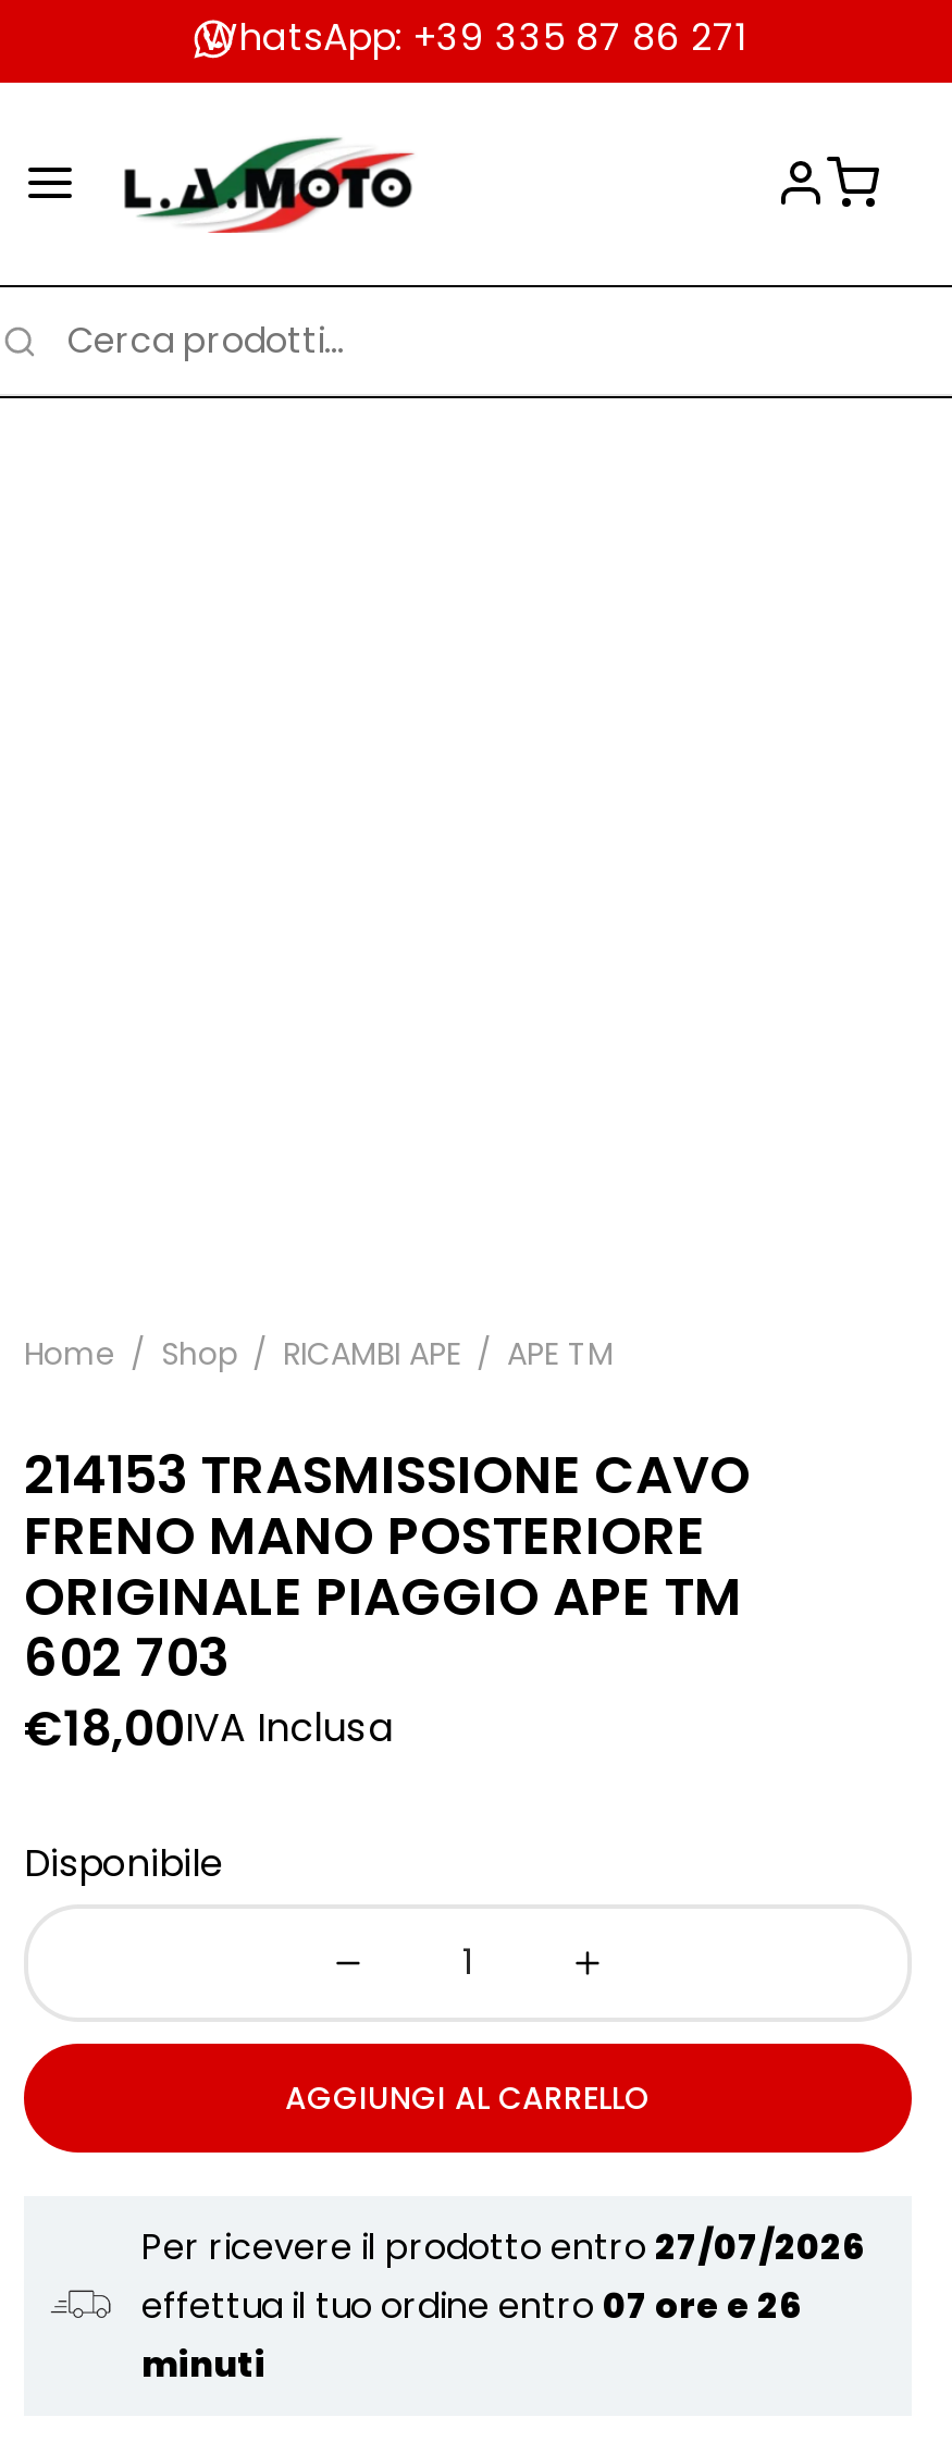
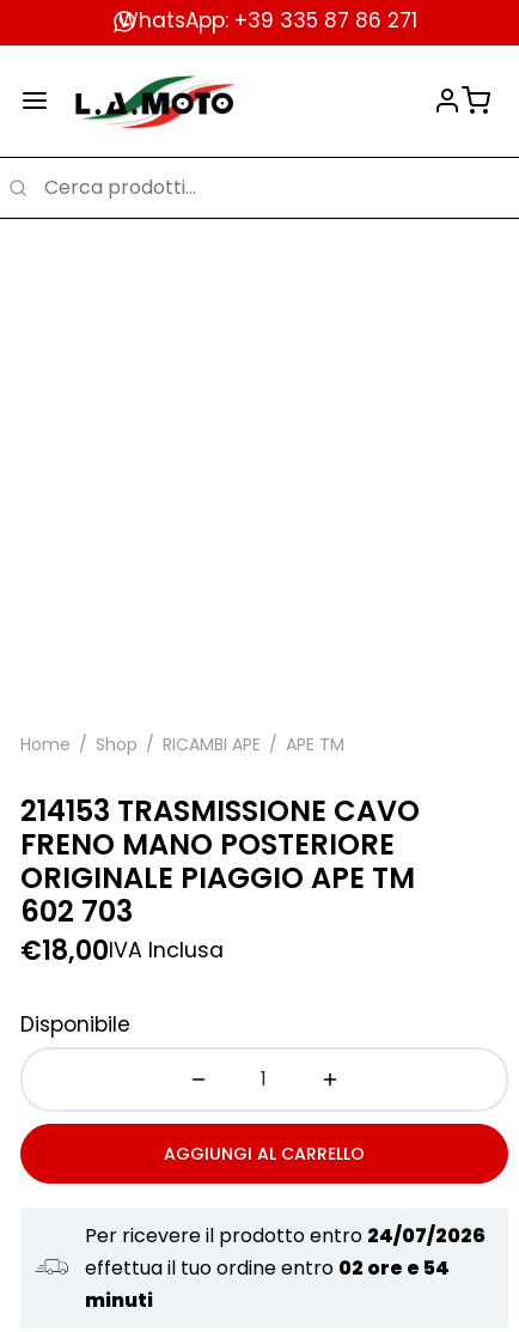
- Per ricevere il prodotto entro 27/07/2026
+ Per ricevere il prodotto entro 24/07/2026

- effettua il tuo ordine entro 07 ore e 26
+ effettua il tuo ordine entro 02 ore e 54
